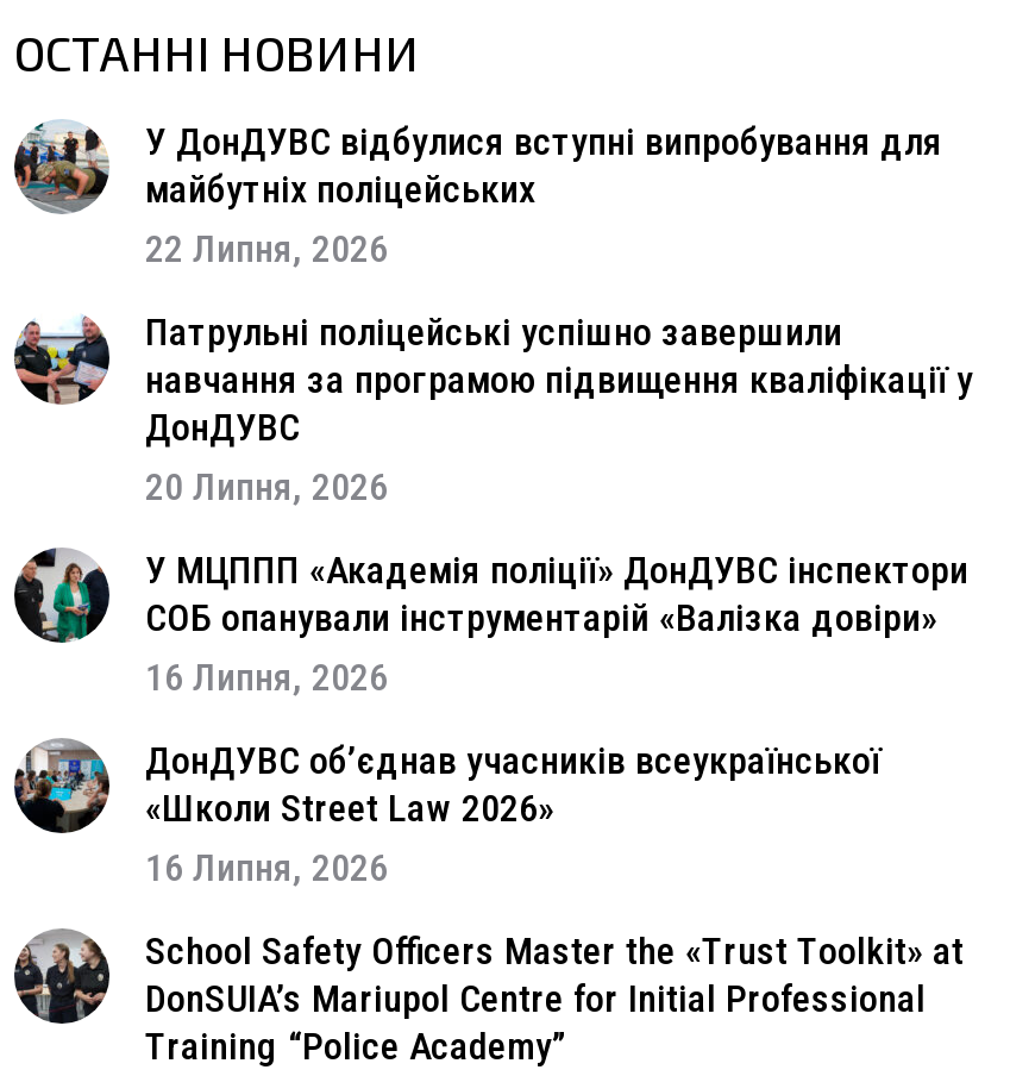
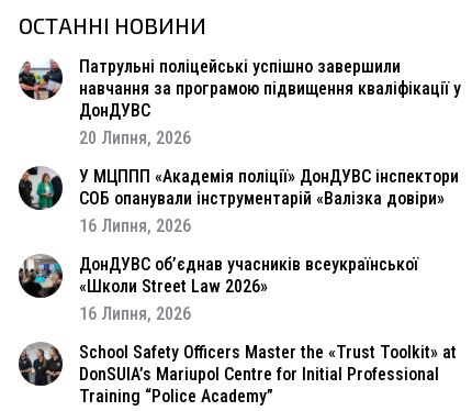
- [image]
- У ДонДУВС відбулися вступні випробування для
- майбутніх поліцейських
- 22 Липня, 2026
